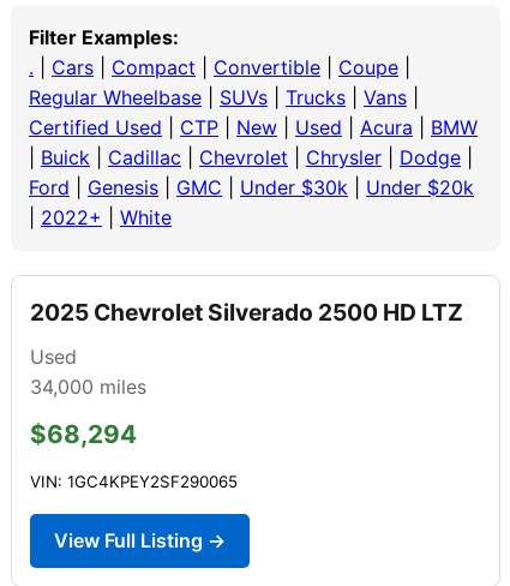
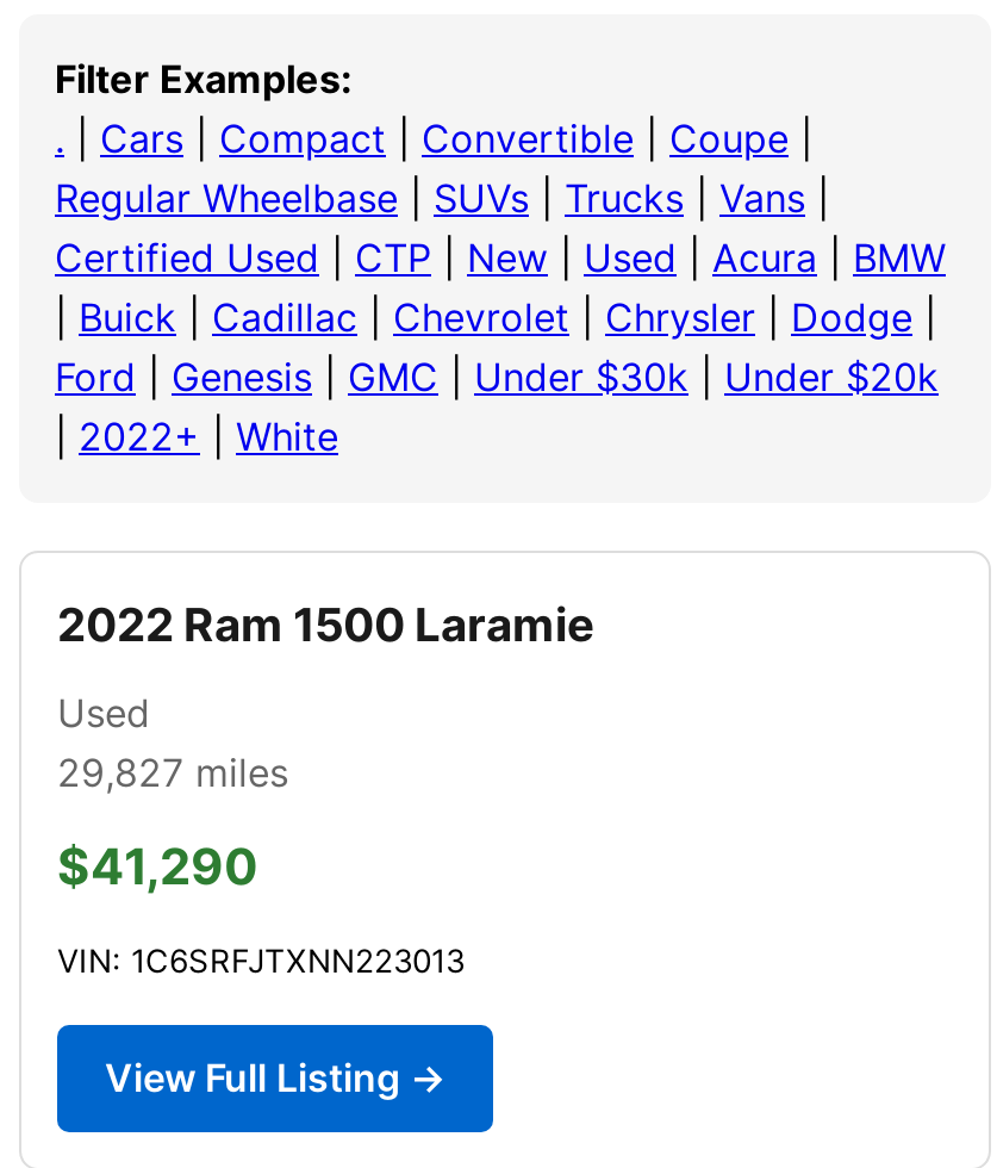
- 2025 Chevrolet Silverado 2500 HD LTZ
+ 2022 Ram 1500 Laramie

- 34,000 miles
+ 29,827 miles

- $68,294
+ $41,290

- VIN: 1GC4KPEY2SF290065
+ VIN: 1C6SRFJTXNN223013
